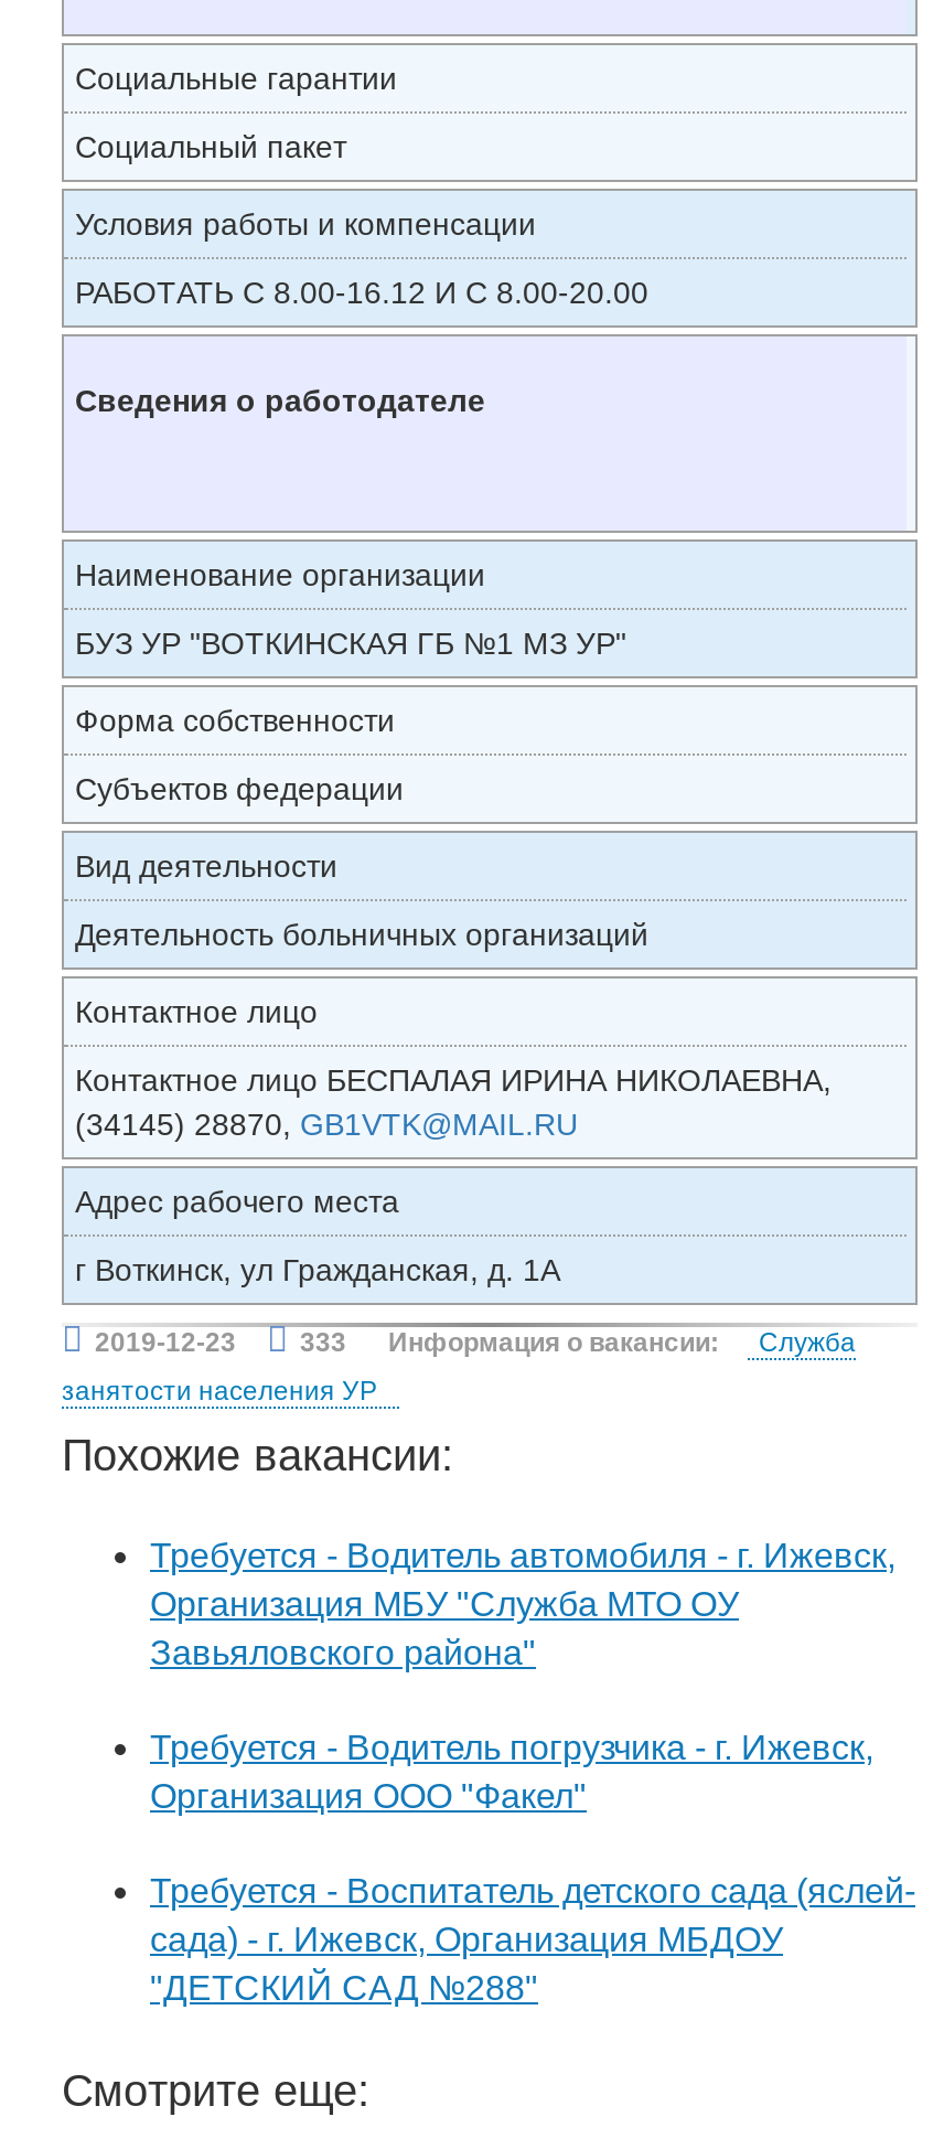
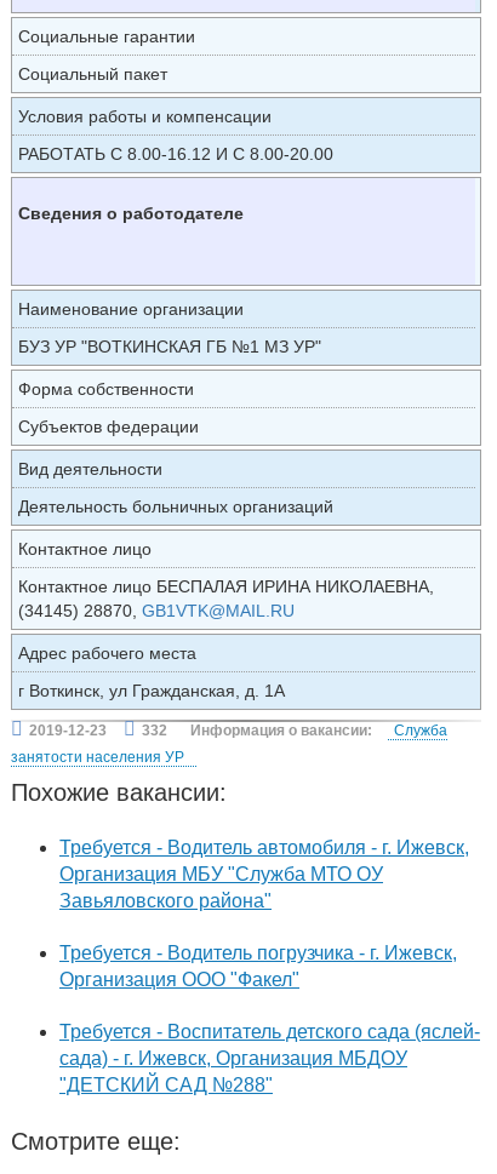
- 333 Информация о вакансии: Служба
+ 332 Информация о вакансии: Служба
